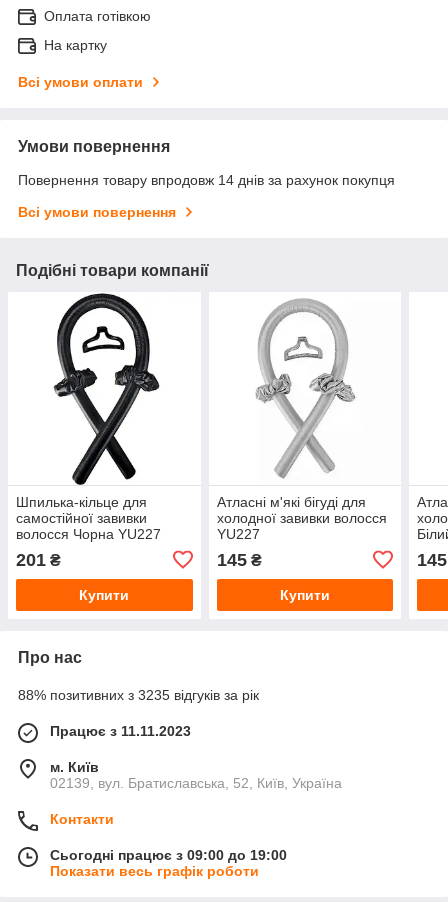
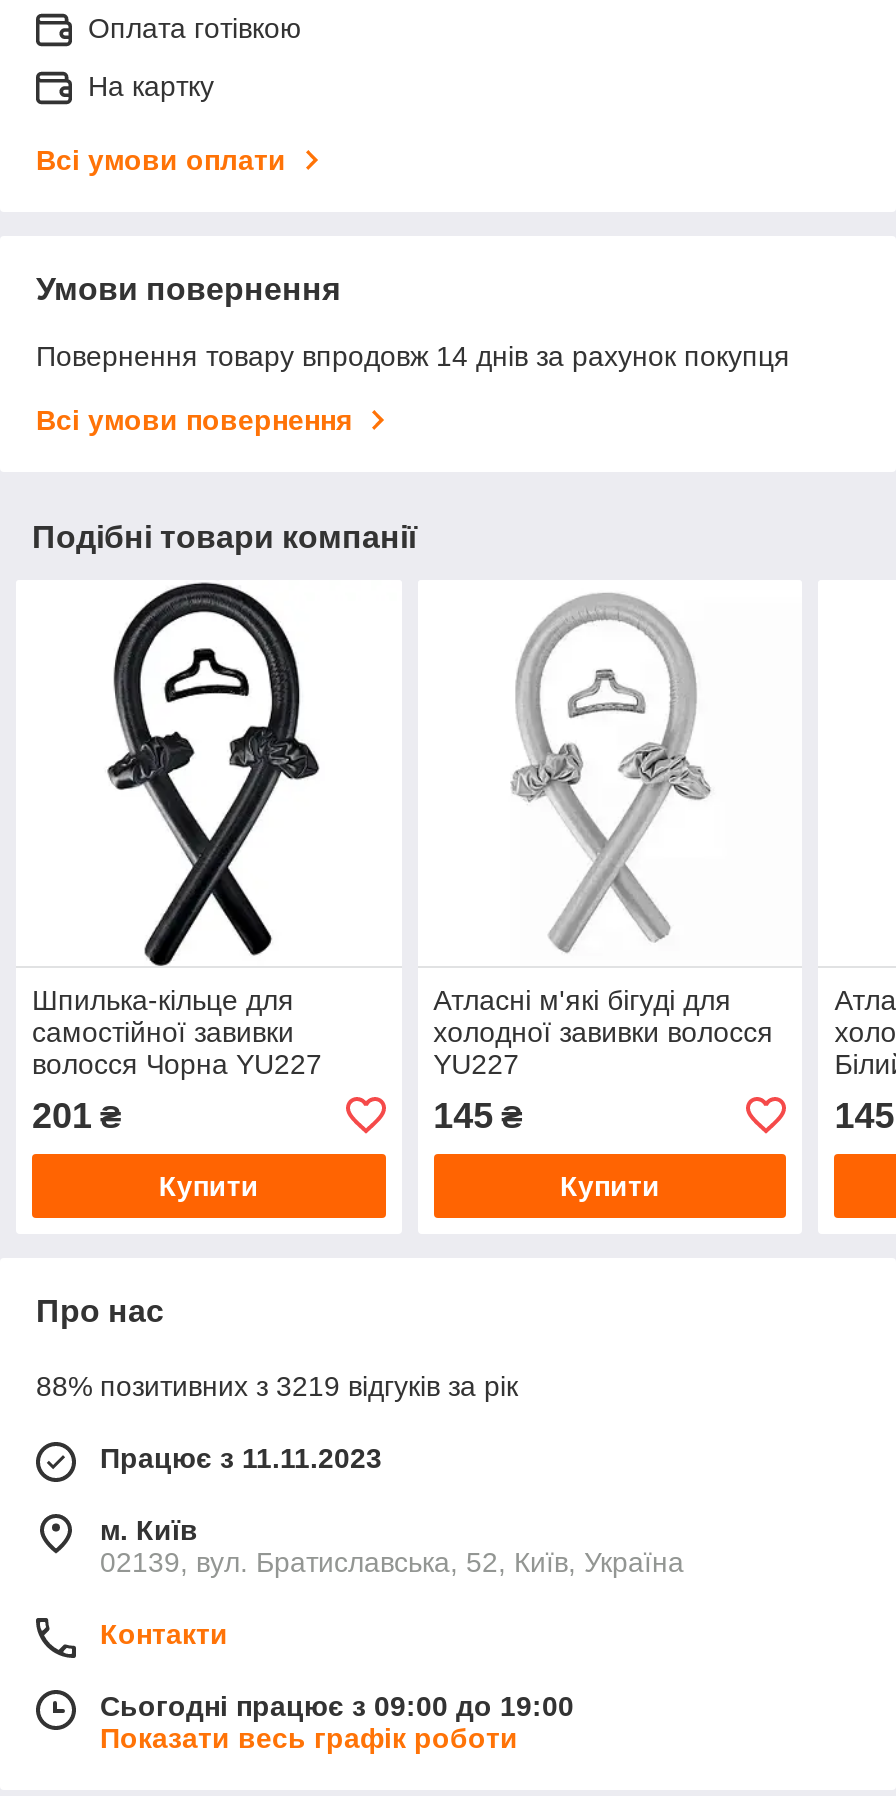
- 88% позитивних з 3235 відгуків за рік
+ 88% позитивних з 3219 відгуків за рік
